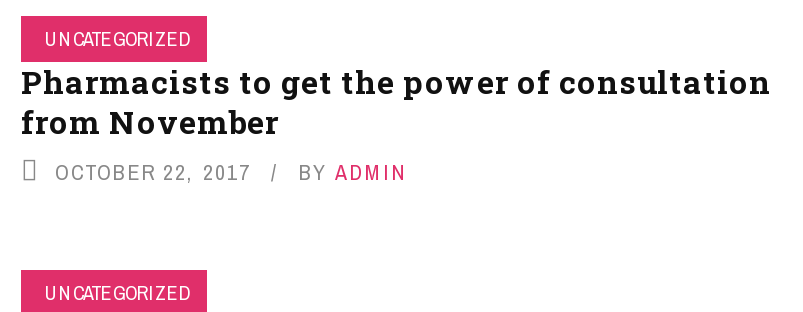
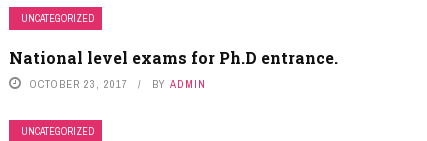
- Pharmacists to get the power of consultation
- from November
- OCTOBER 22, 2017
+ National level exams for Ph.D entrance.
+ OCTOBER 23, 2017
